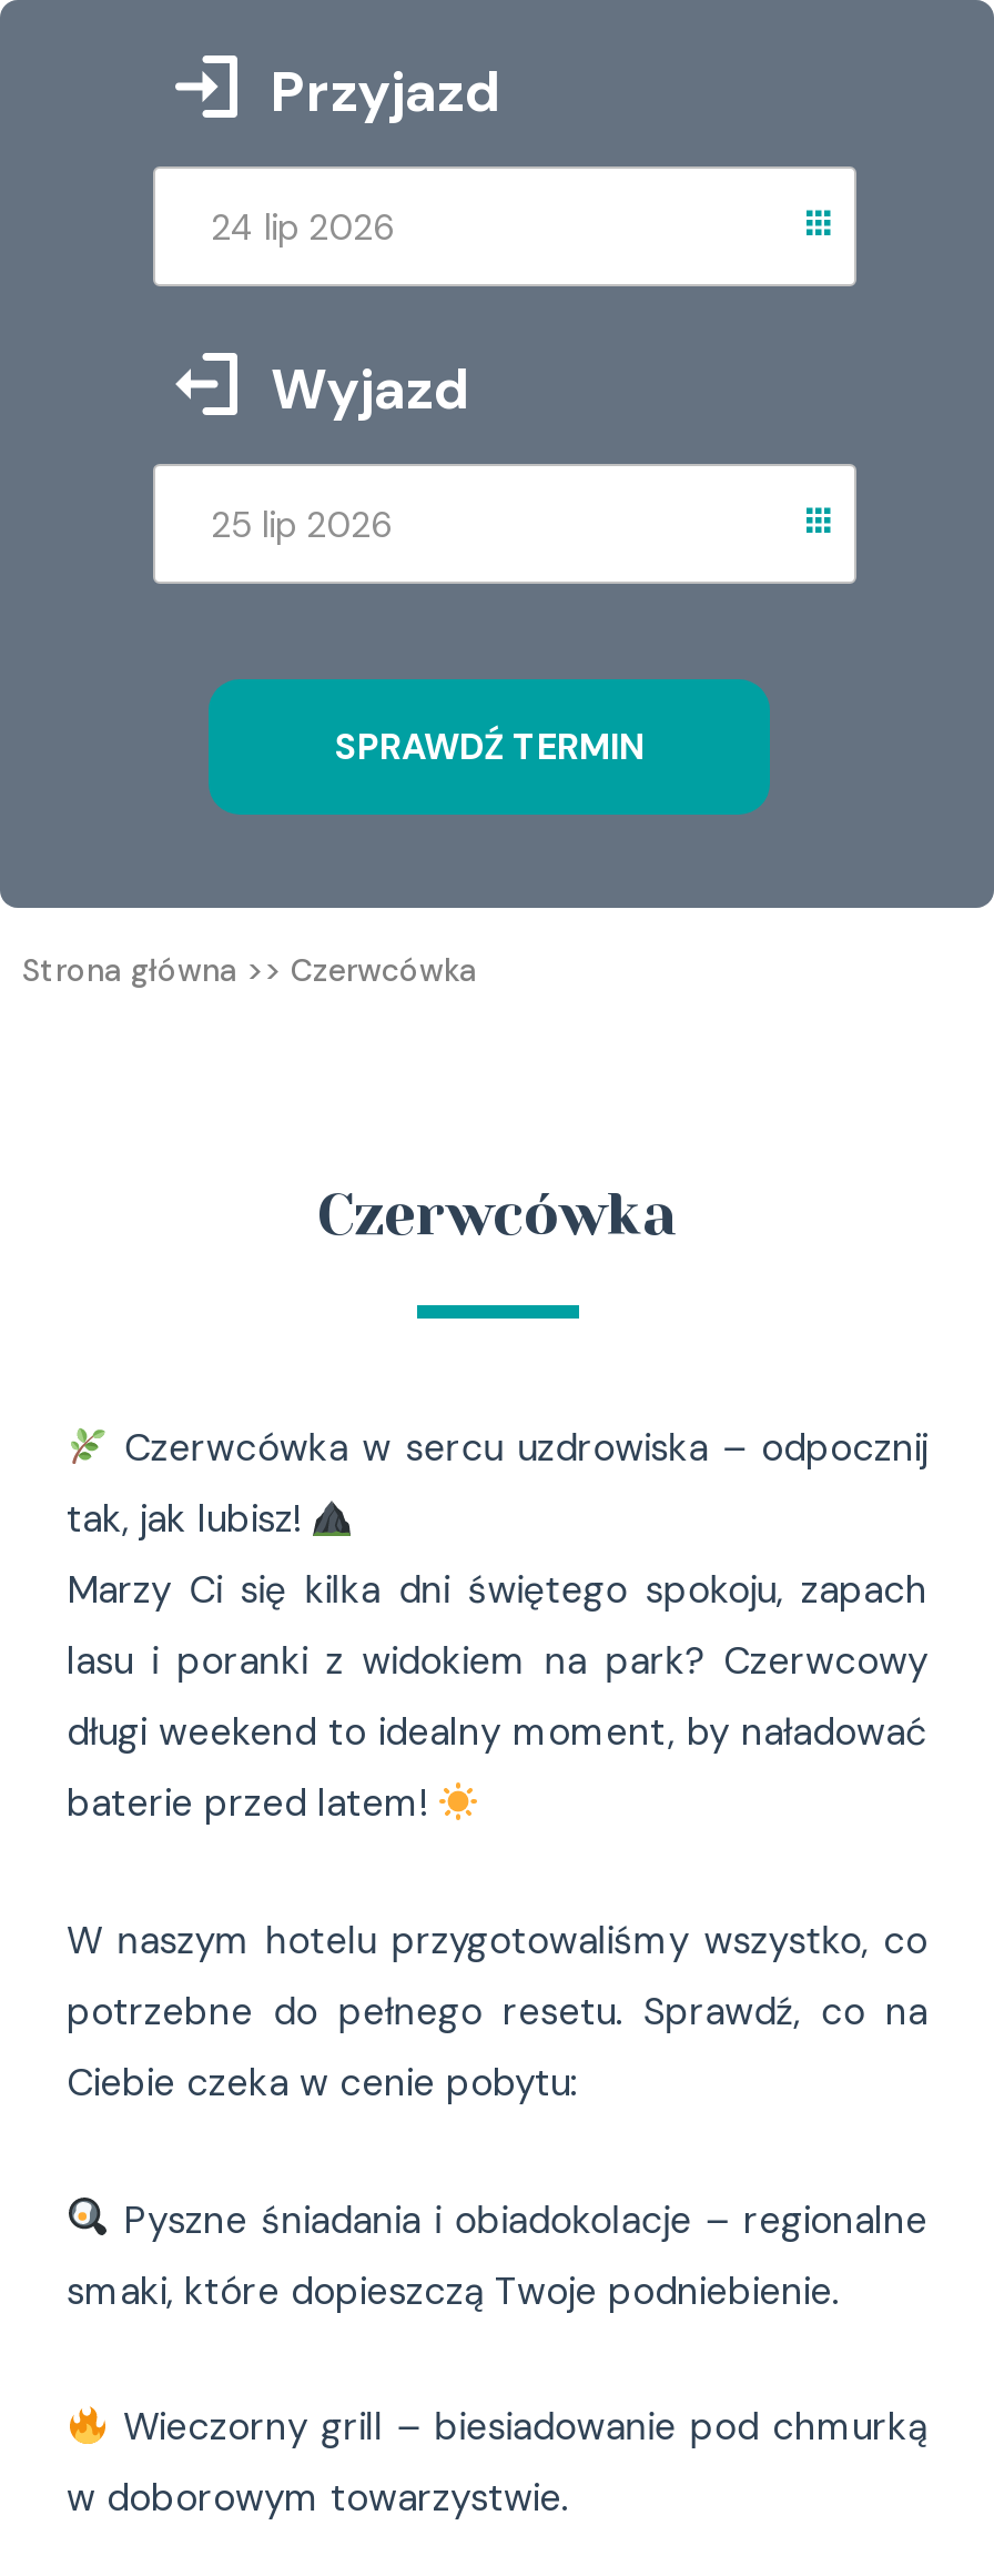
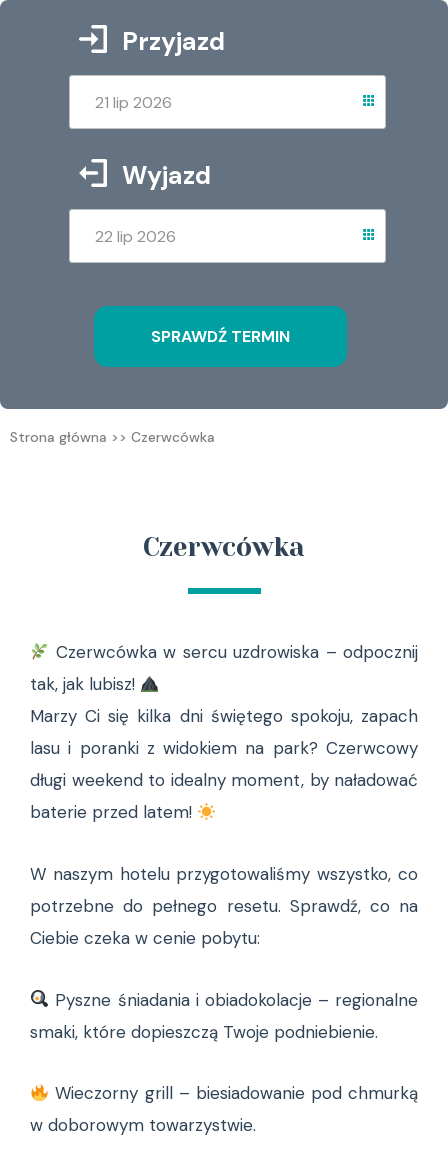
- 24 lip 2026
+ 21 lip 2026

- 25 lip 2026
+ 22 lip 2026
